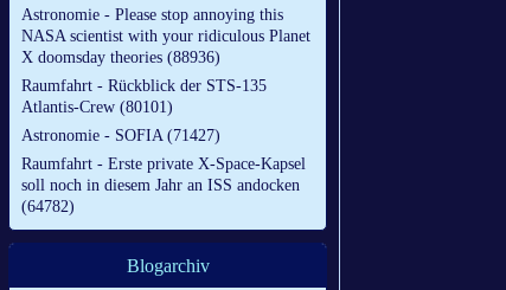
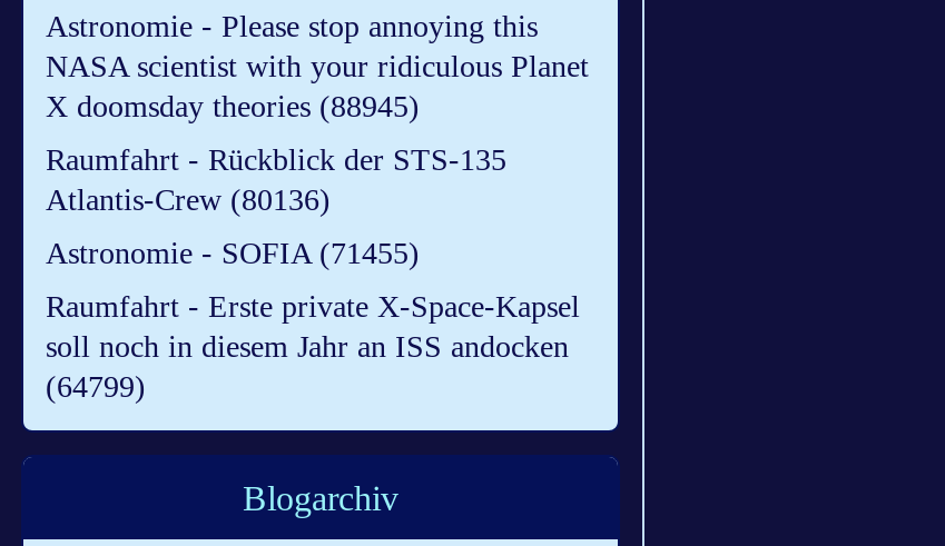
- X doomsday theories (88936)
+ X doomsday theories (88945)

- Atlantis-Crew (80101)
+ Atlantis-Crew (80136)

- Astronomie - SOFIA (71427)
+ Astronomie - SOFIA (71455)

- (64782)
+ (64799)
